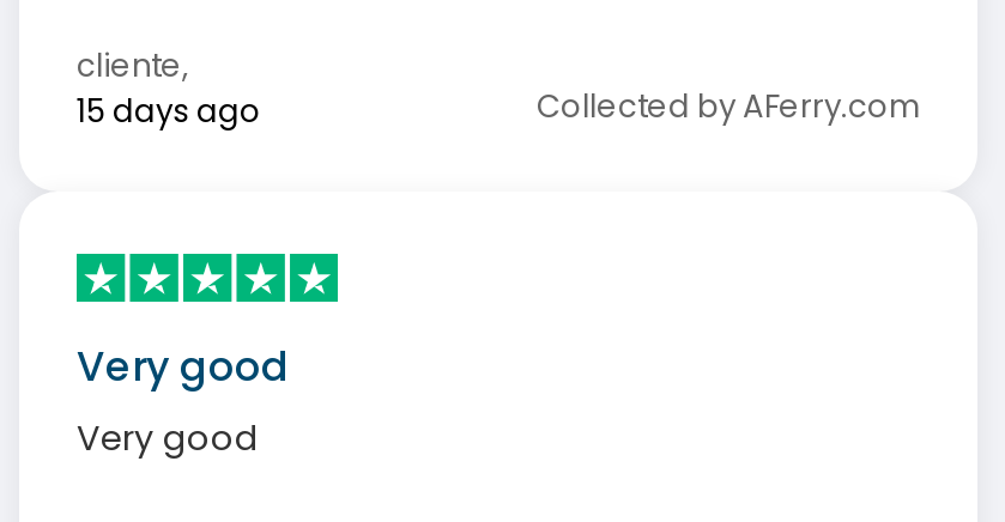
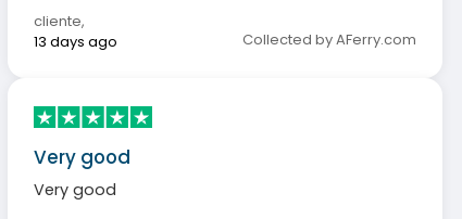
- 15 days ago
+ 13 days ago
